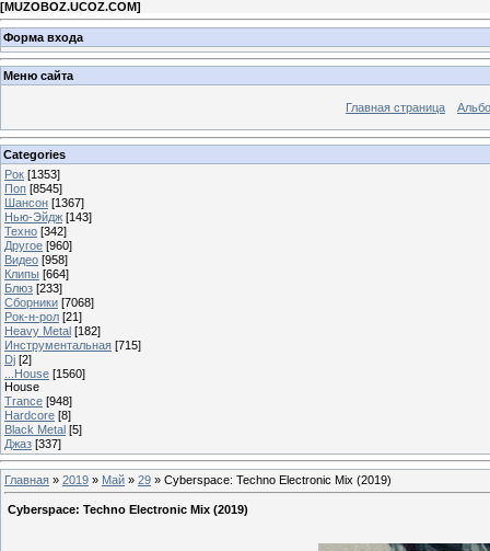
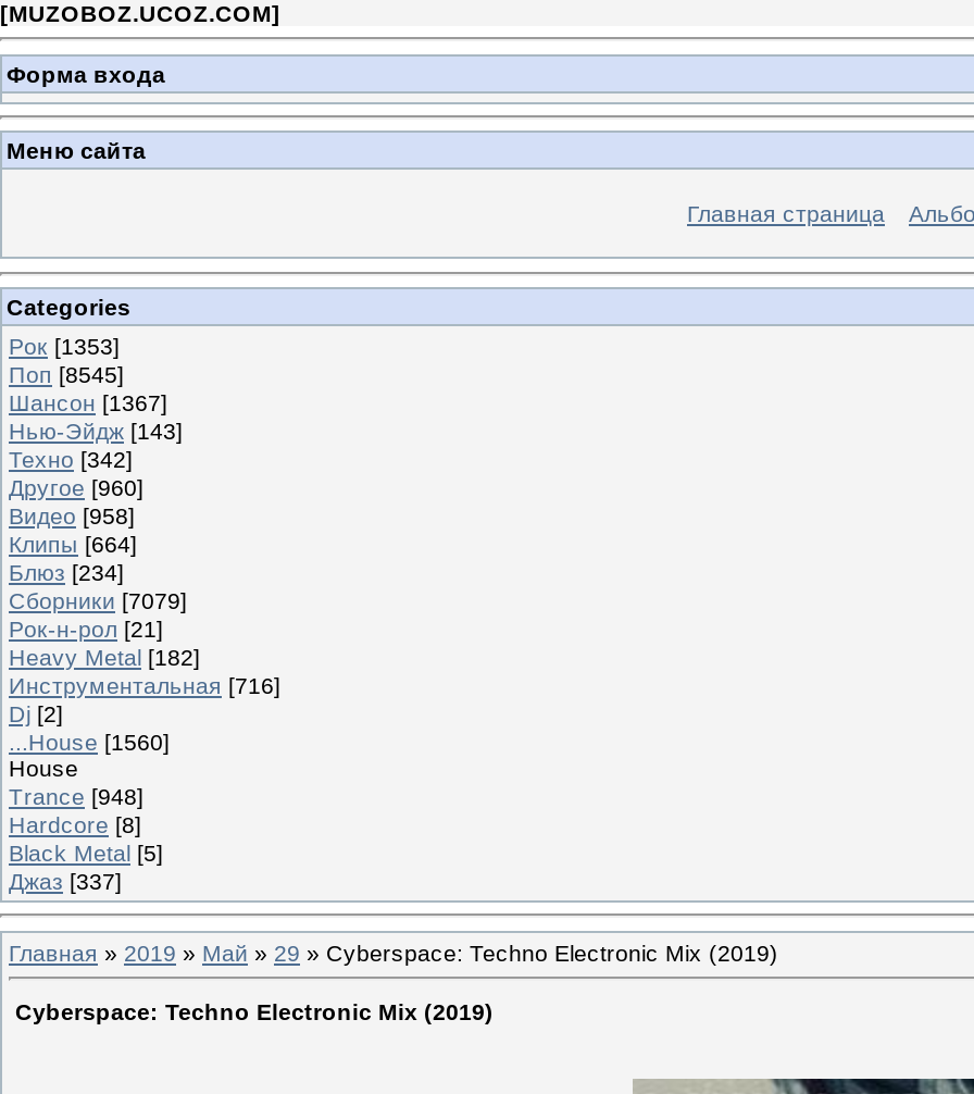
- Блюз [233]
+ Блюз [234]

- Сборники [7068]
+ Сборники [7079]

- Инструментальная [715]
+ Инструментальная [716]
